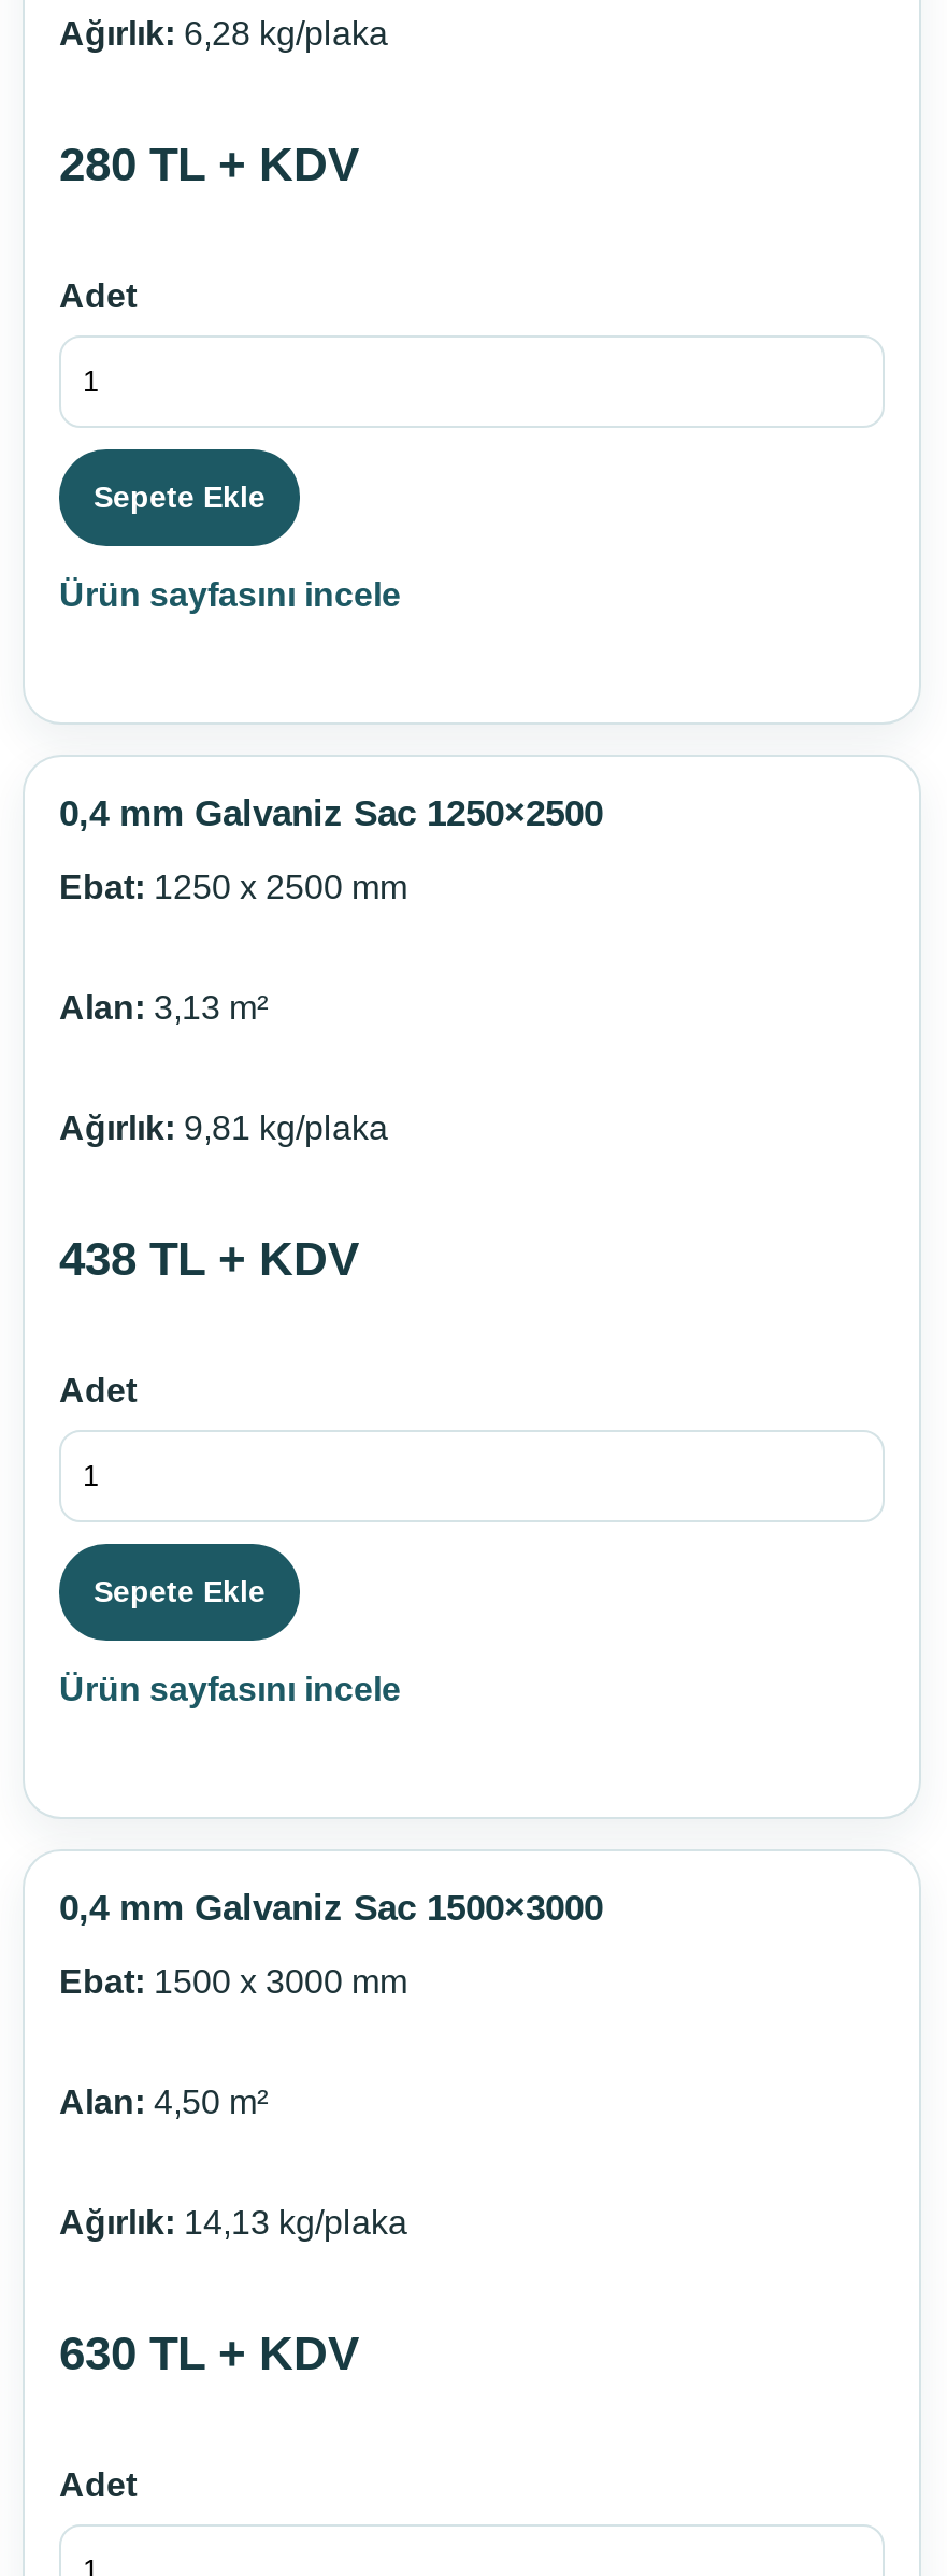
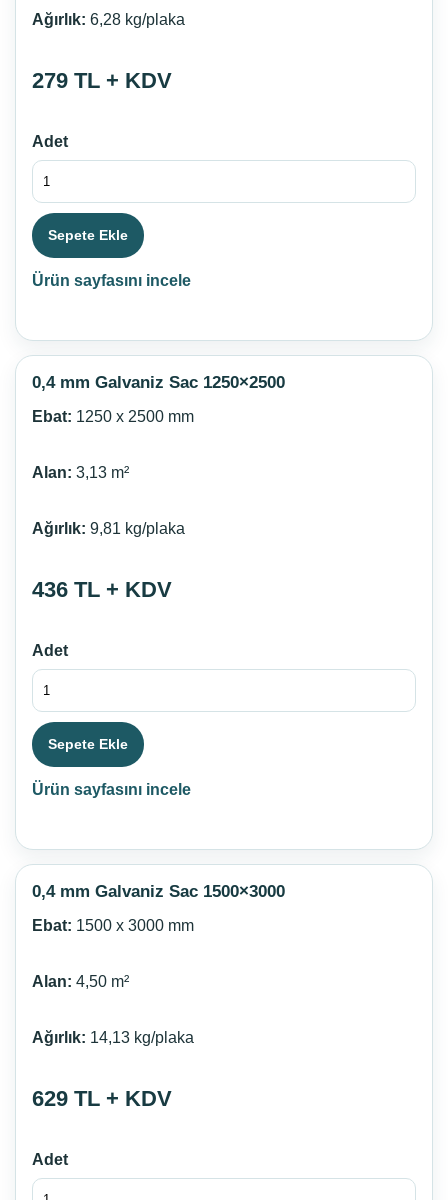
- 280 TL + KDV
+ 279 TL + KDV

- 438 TL + KDV
+ 436 TL + KDV

- 630 TL + KDV
+ 629 TL + KDV
